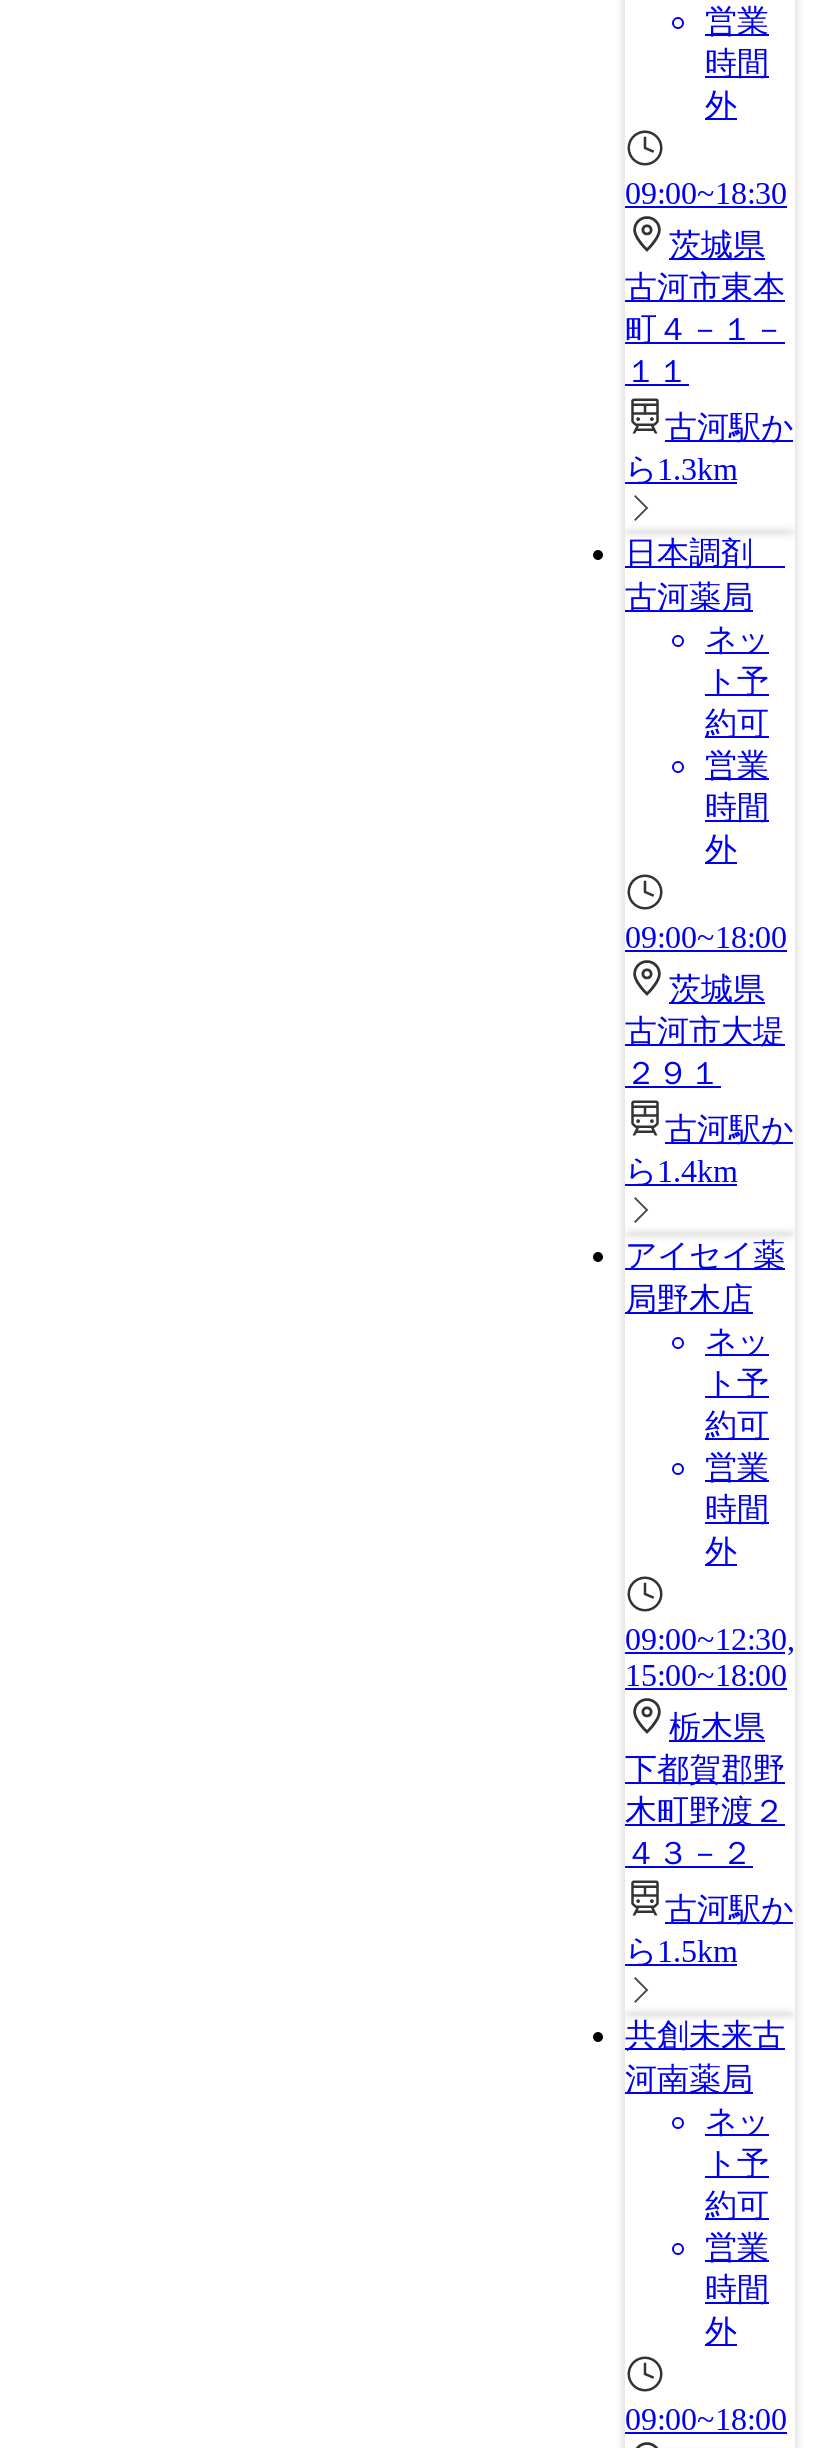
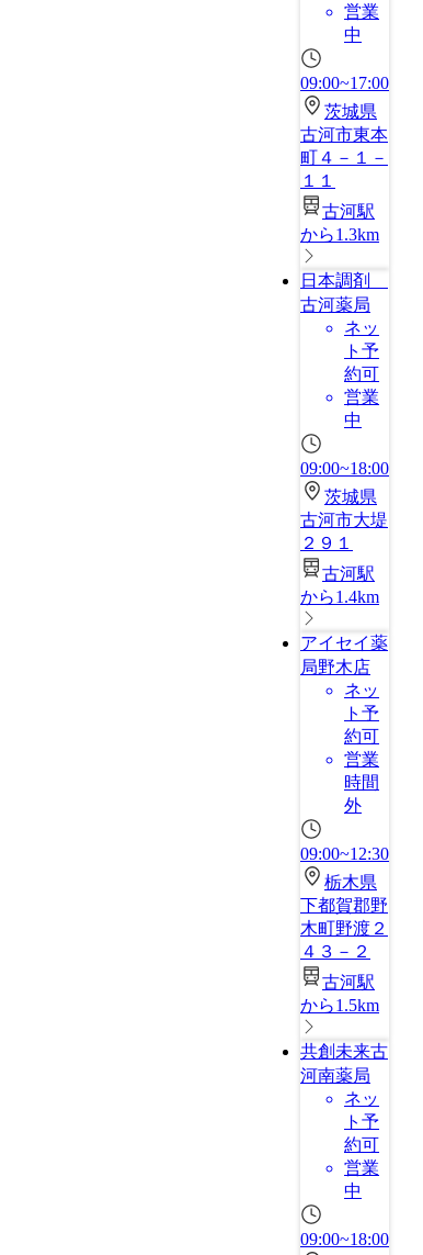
- 時間
- 外
+ 中

- 09:00~18:30
+ 09:00~17:00

- 時間
- 外
+ 中

- 09:00~12:30,
- 15:00~18:00
+ 09:00~12:30

- 時間
- 外
+ 中
